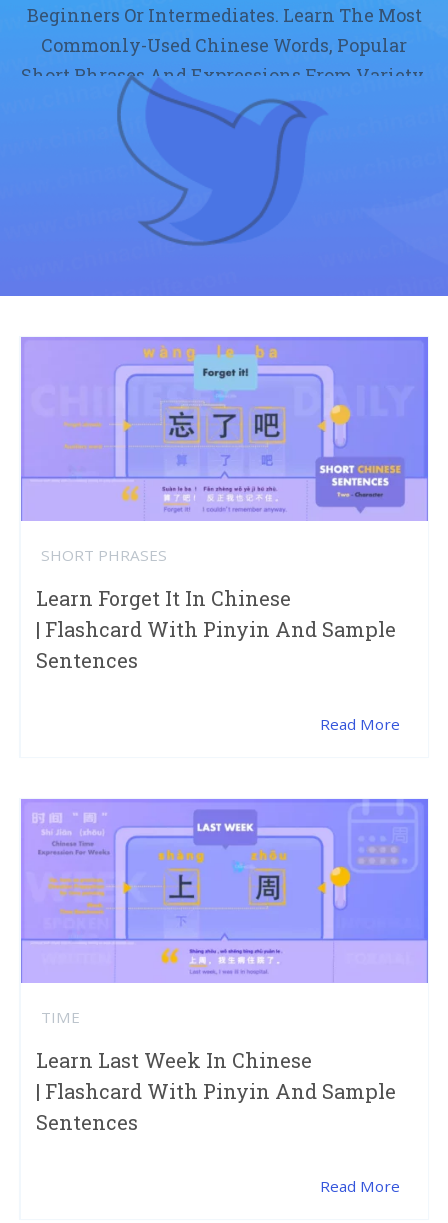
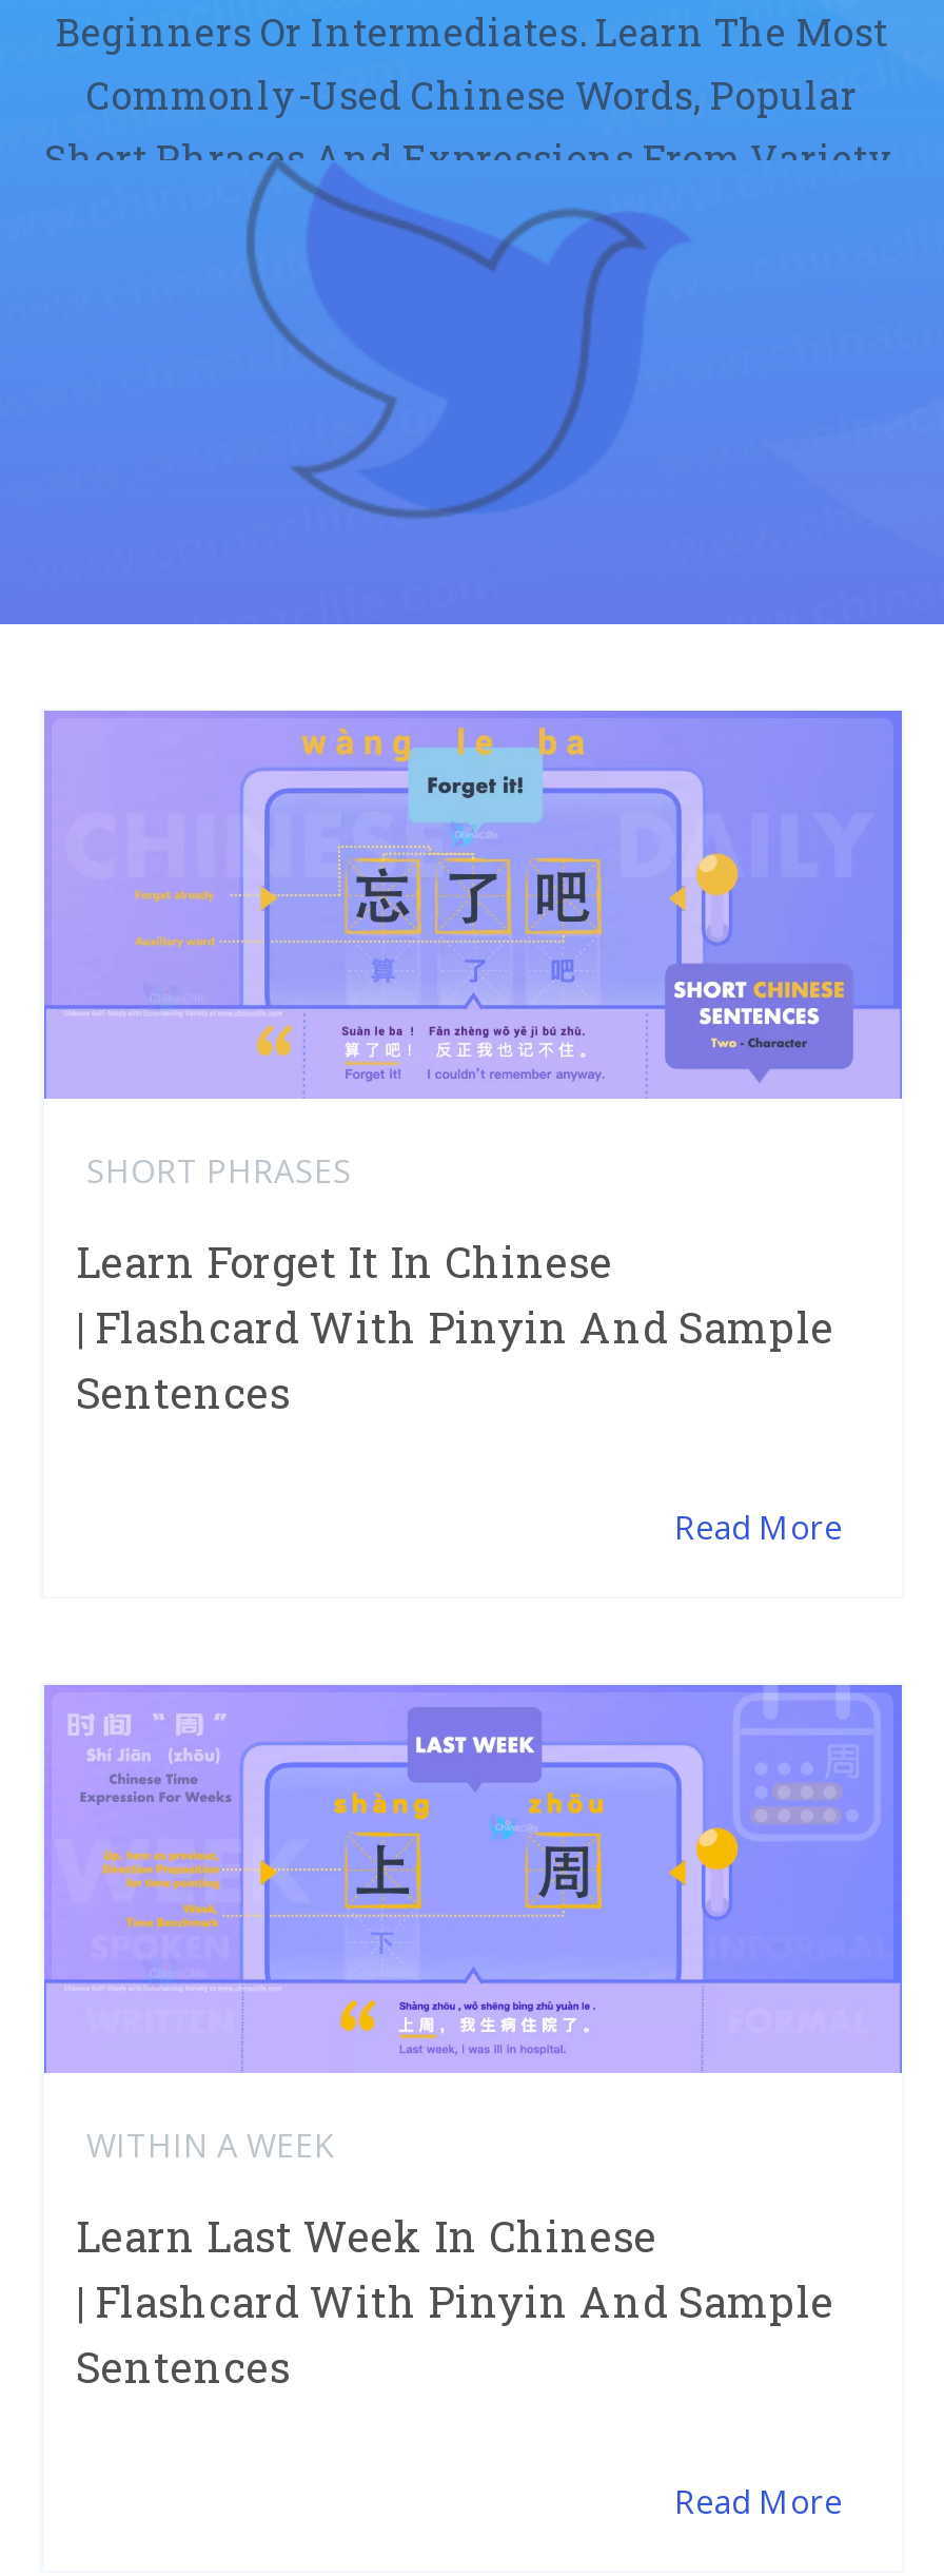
- TIME
+ WITHIN A WEEK
